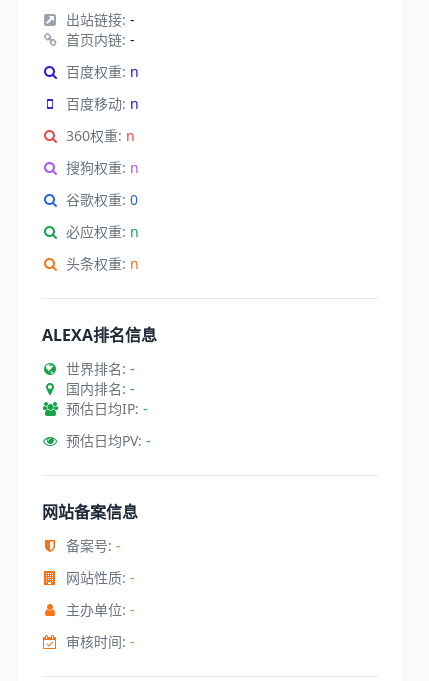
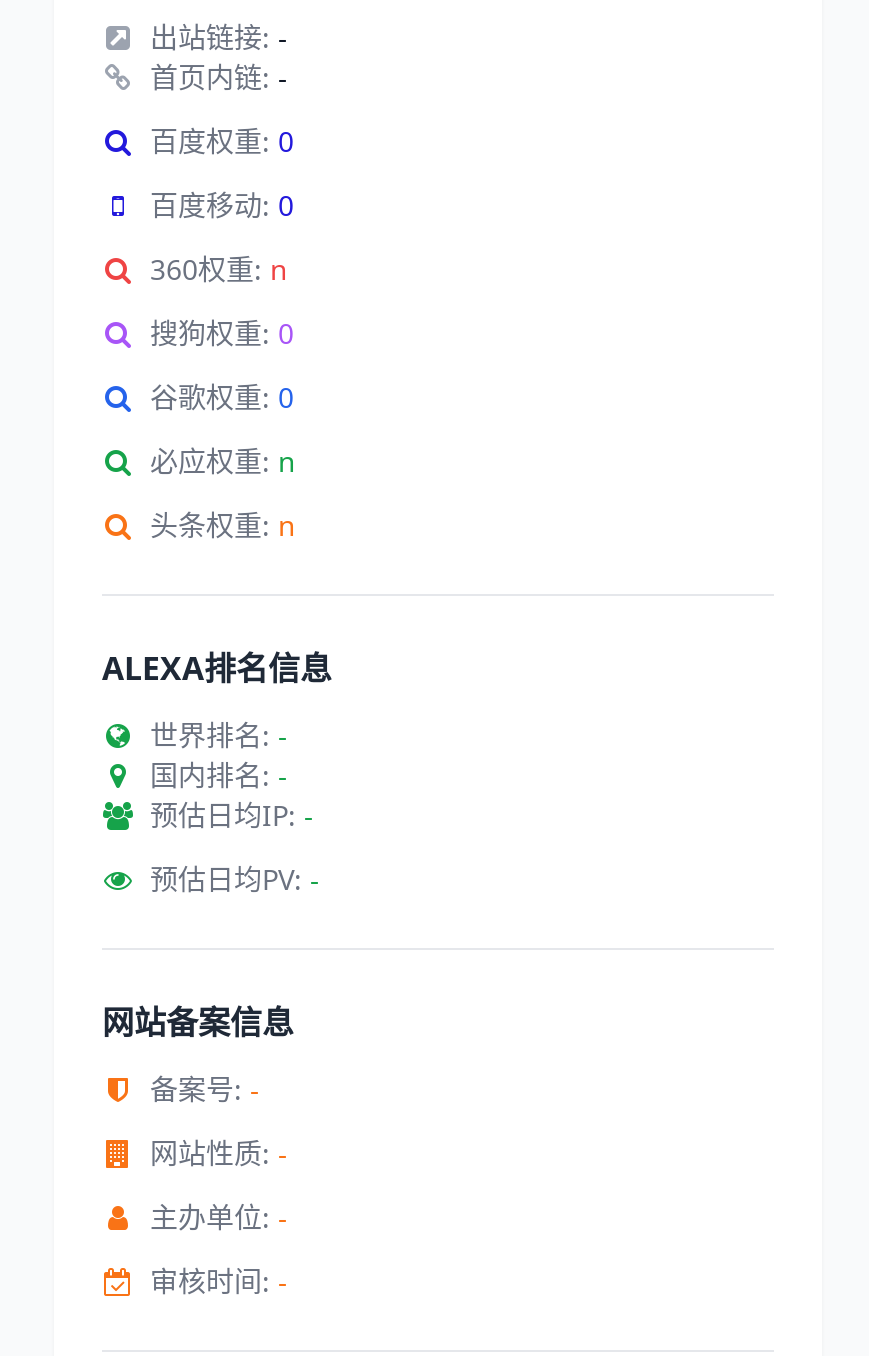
- 百度权重: n
+ 百度权重: 0

- 百度移动: n
+ 百度移动: 0

- 搜狗权重: n
+ 搜狗权重: 0
